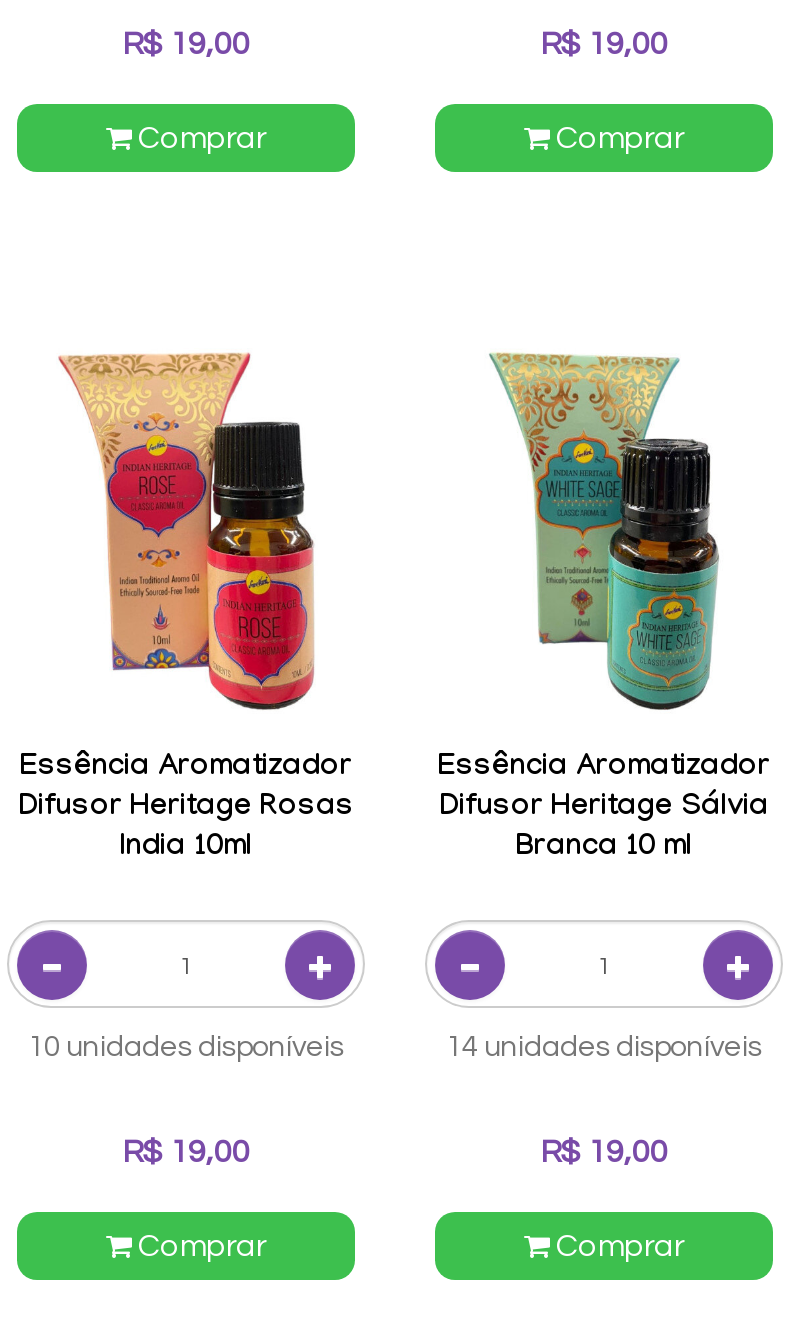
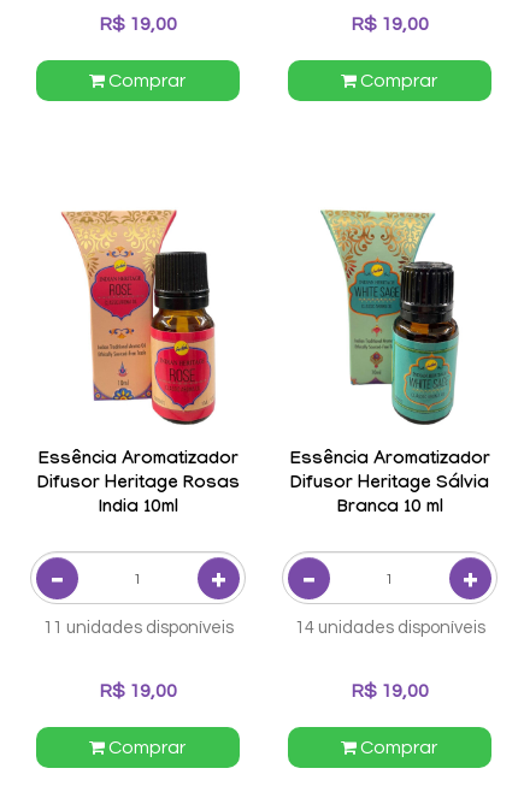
- 10 unidades disponíveis
+ 11 unidades disponíveis
